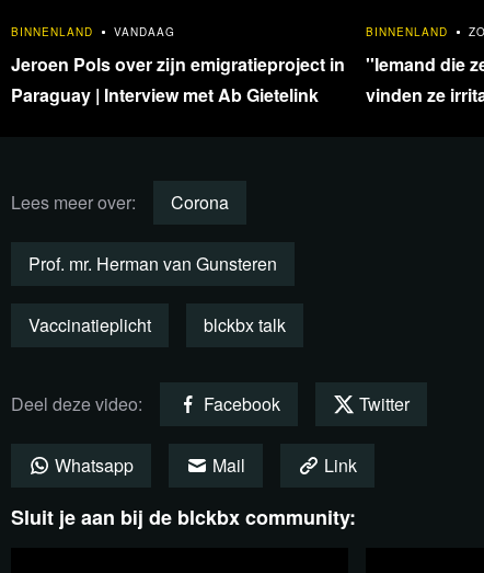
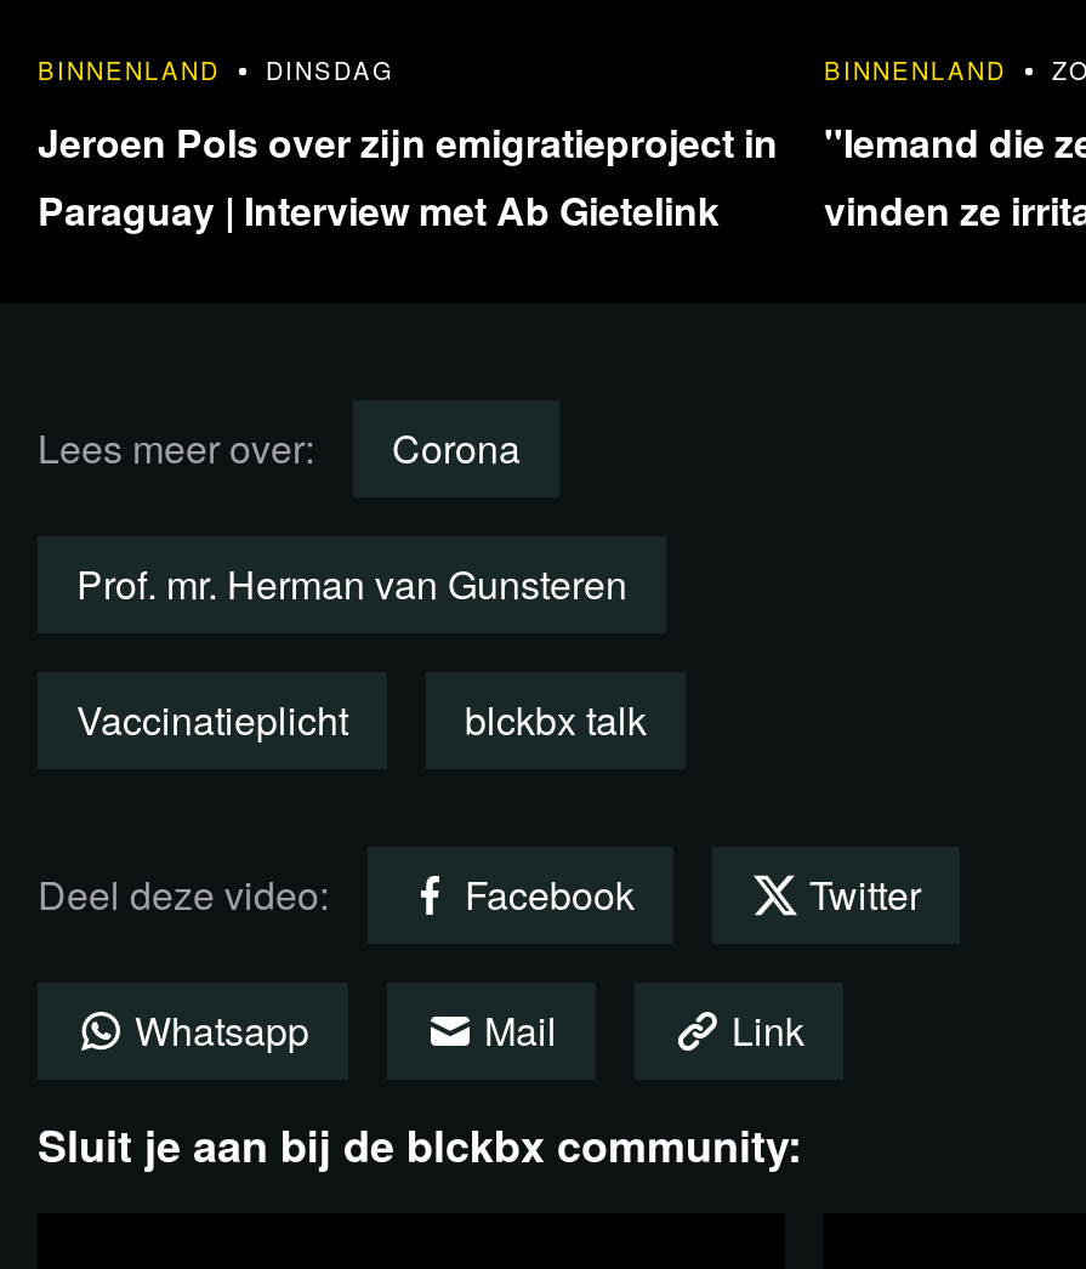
- VANDAAG
+ DINSDAG
